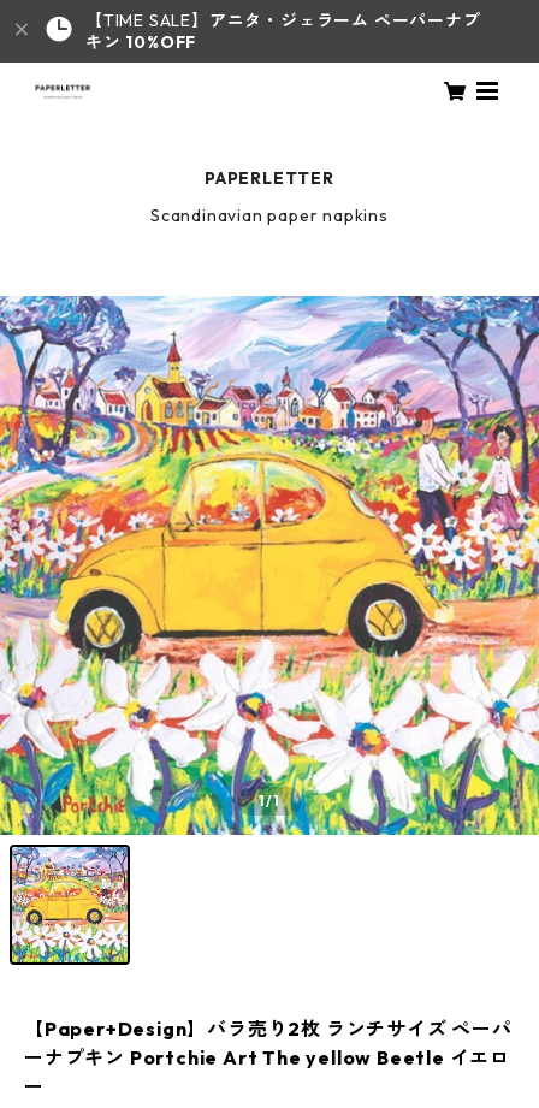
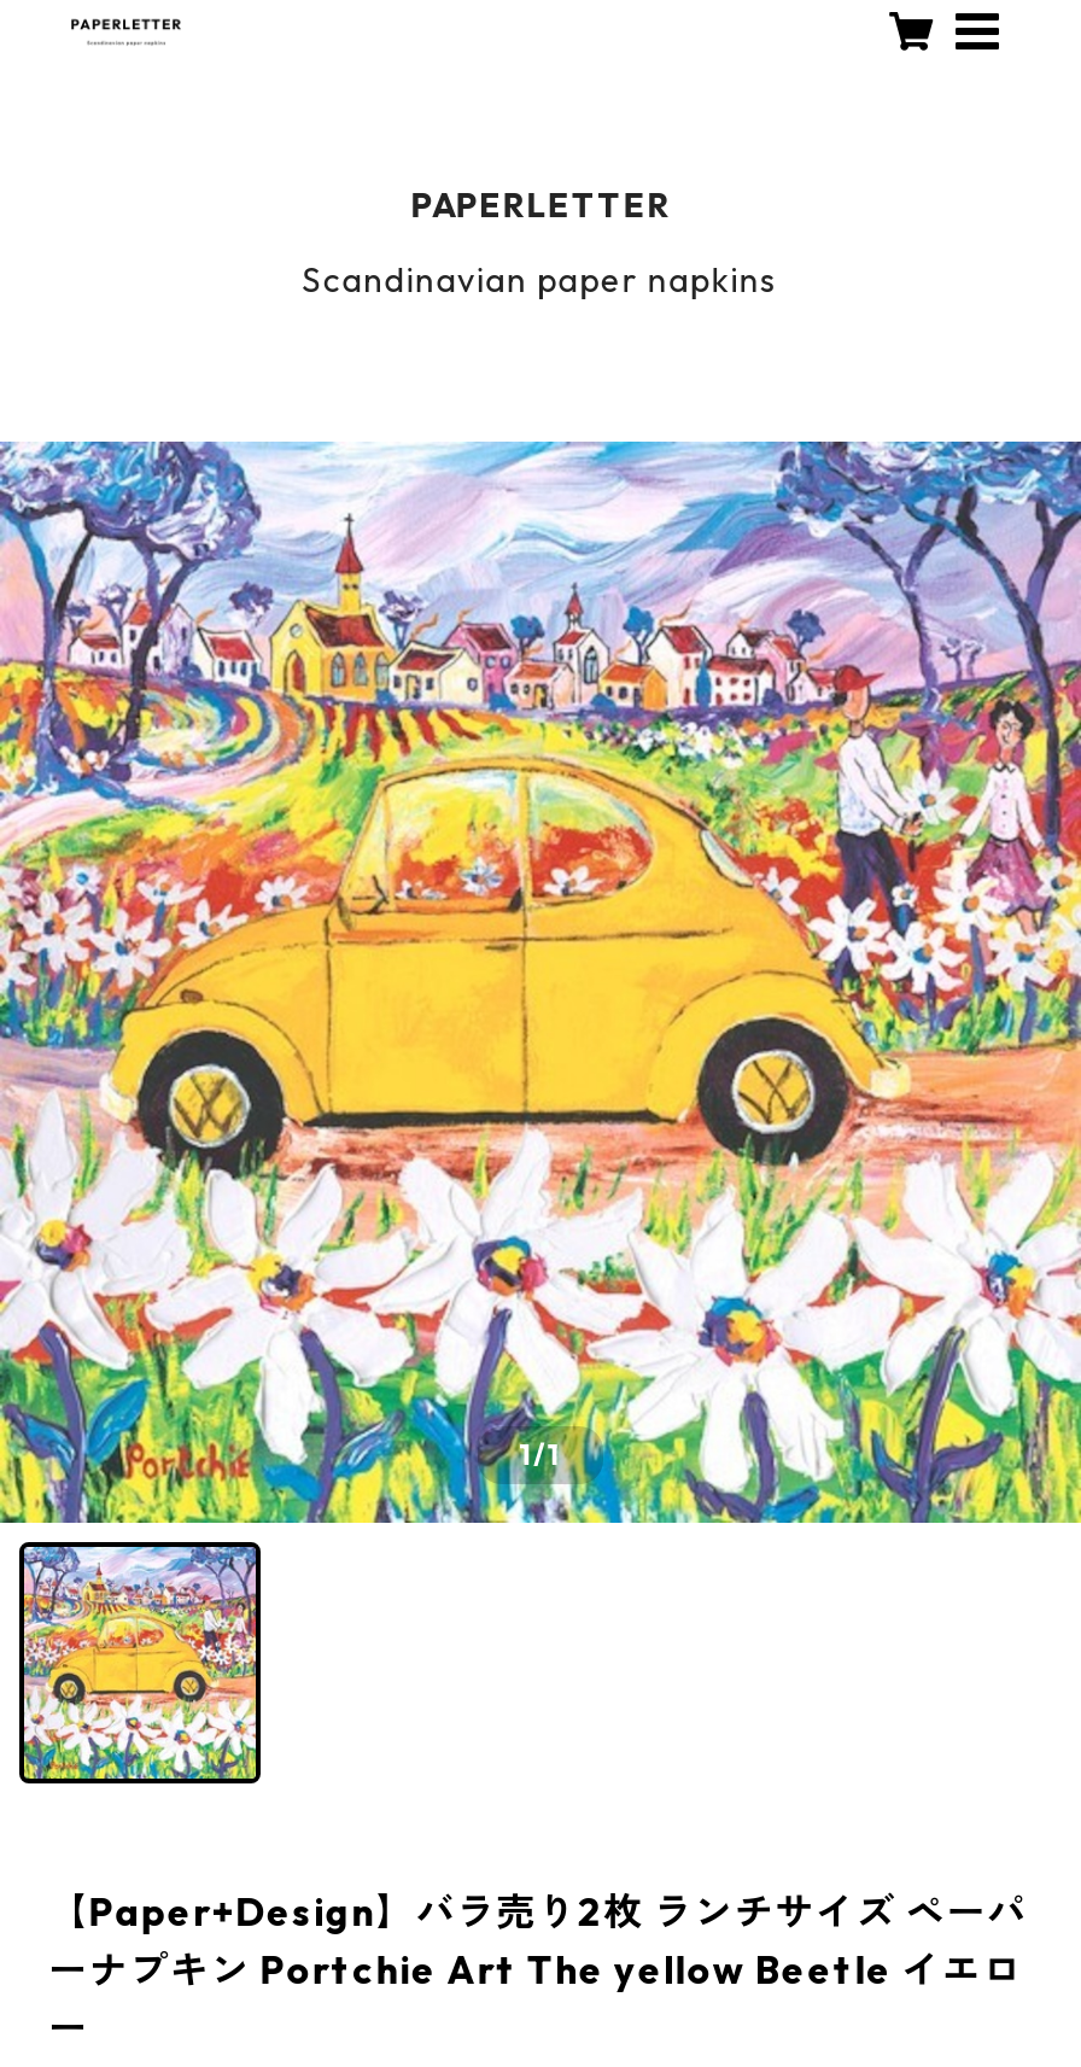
- 【TIME SALE】アニタ・ジェラーム ペーパーナプ
- キン 10%OFF
